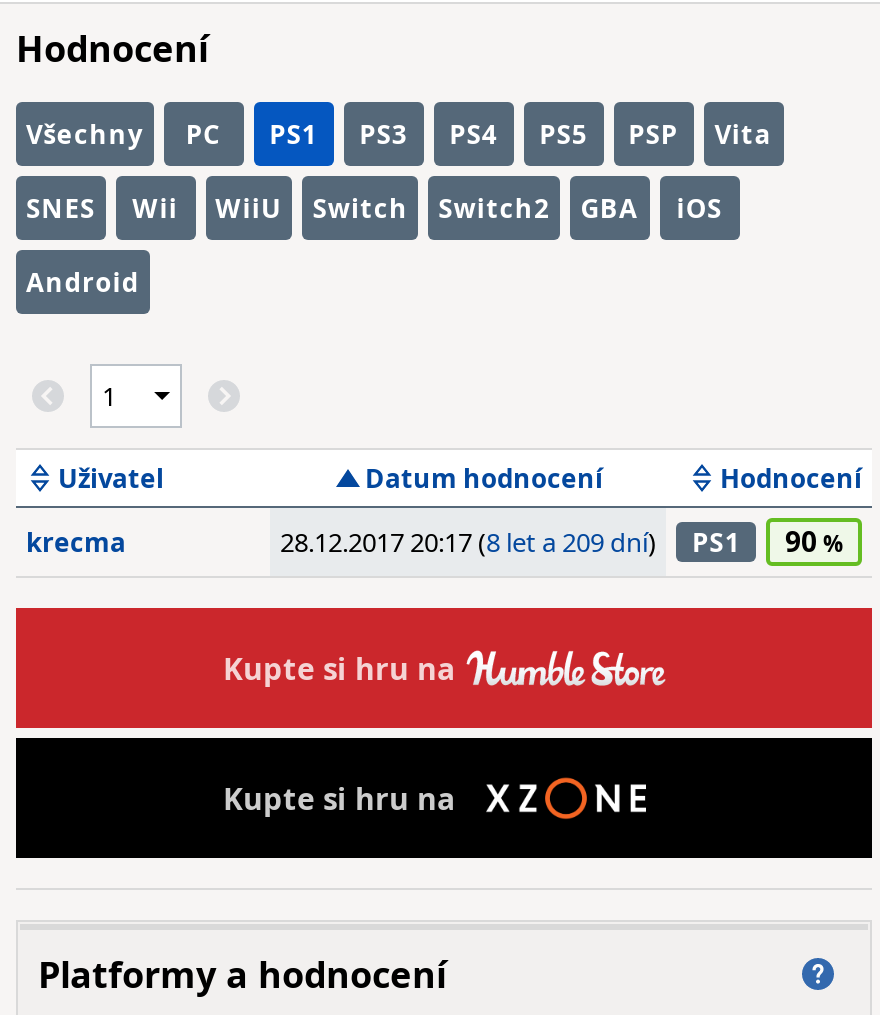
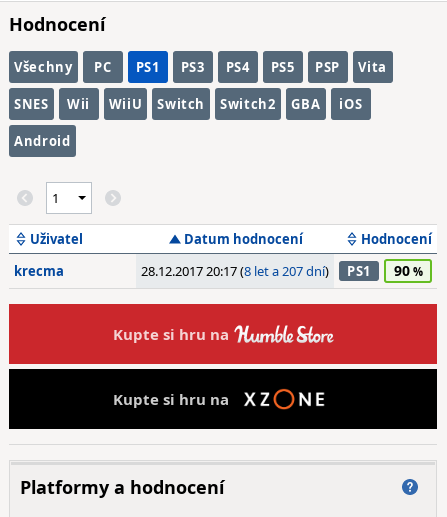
- 28.12.2017 20:17 (8 let a 209 dní) PS1 90
+ 28.12.2017 20:17 (8 let a 207 dní) PS1 90
